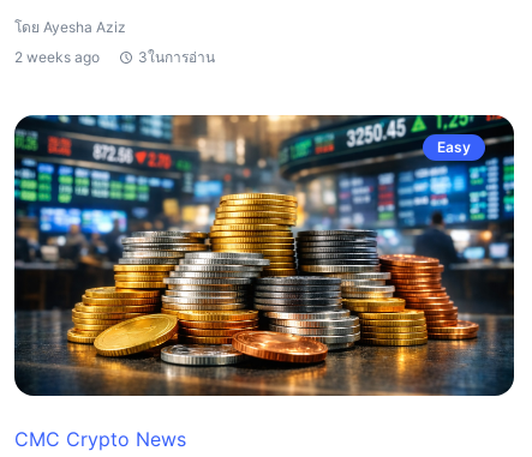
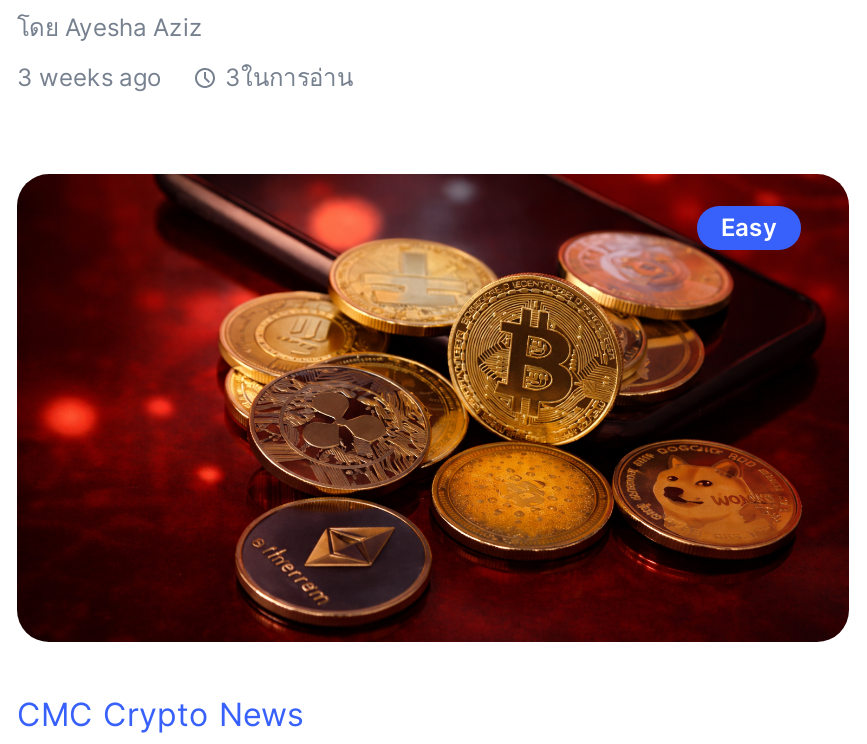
- 2 weeks ago
+ 3 weeks ago

- [image]
+ [image]
